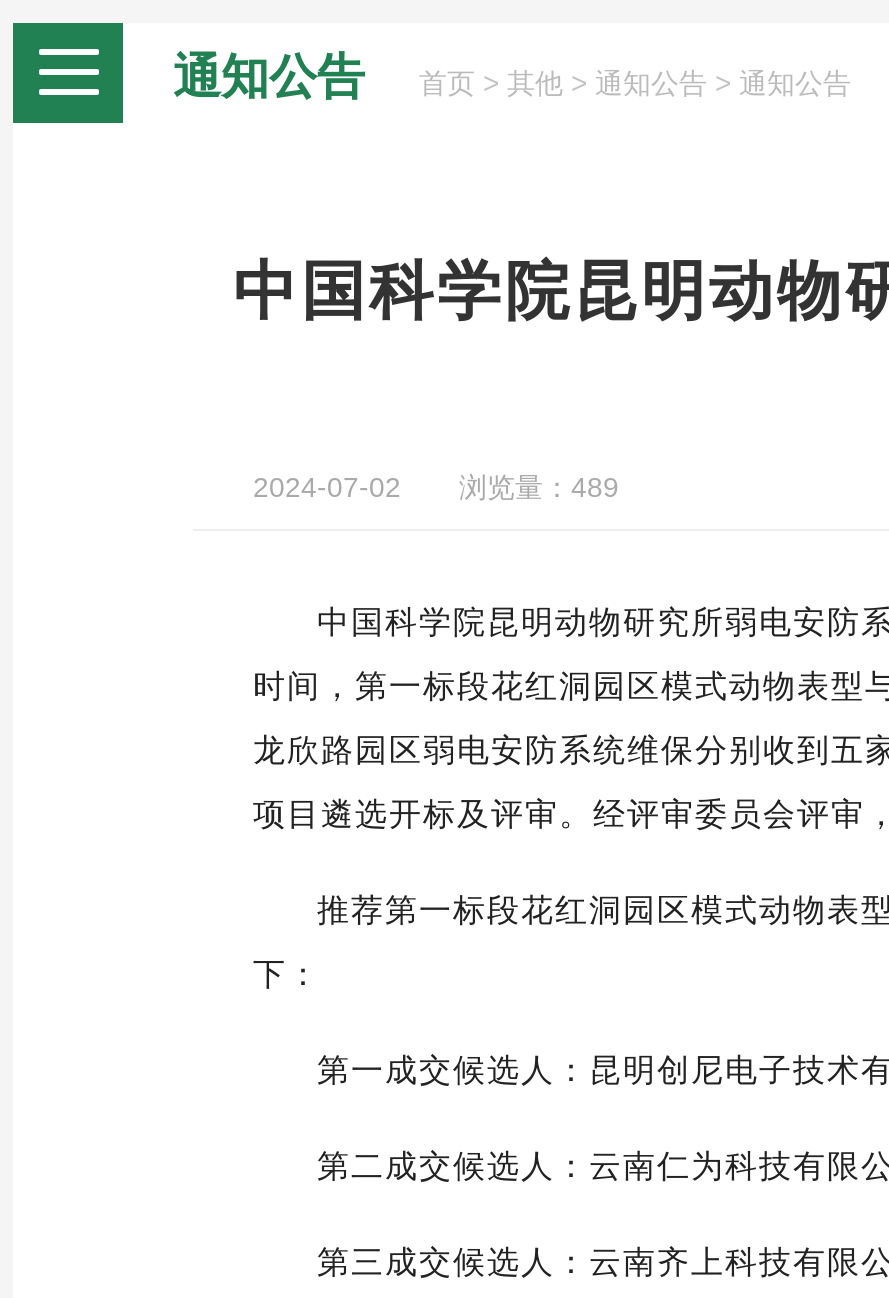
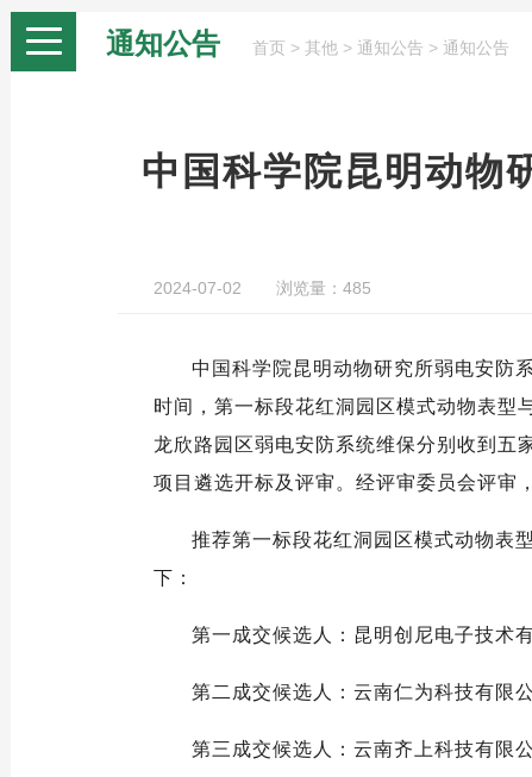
- 2024-07-02 浏览量：489
+ 2024-07-02 浏览量：485
